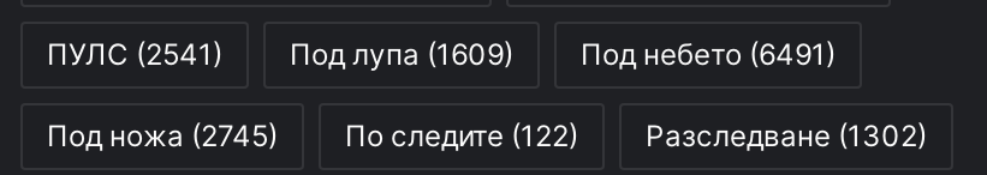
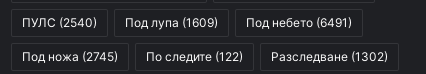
- ПУЛС (2541) Под лупа (1609) Под небето (6491)
+ ПУЛС (2540) Под лупа (1609) Под небето (6491)
